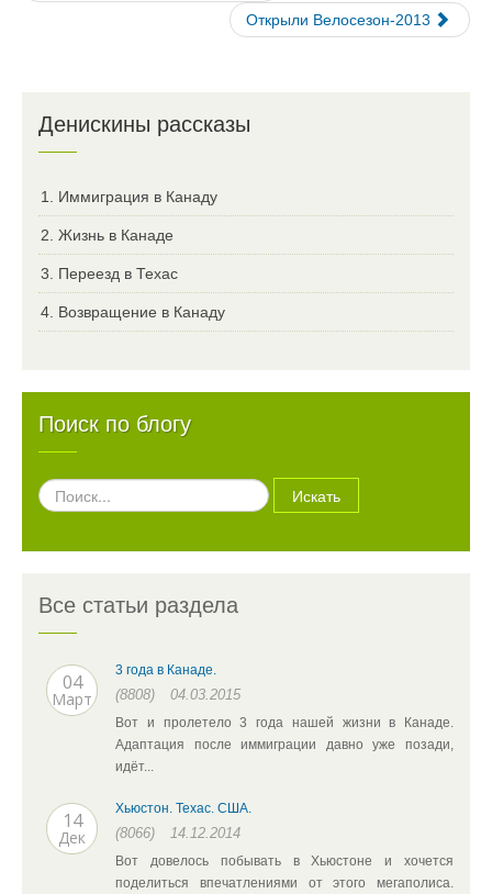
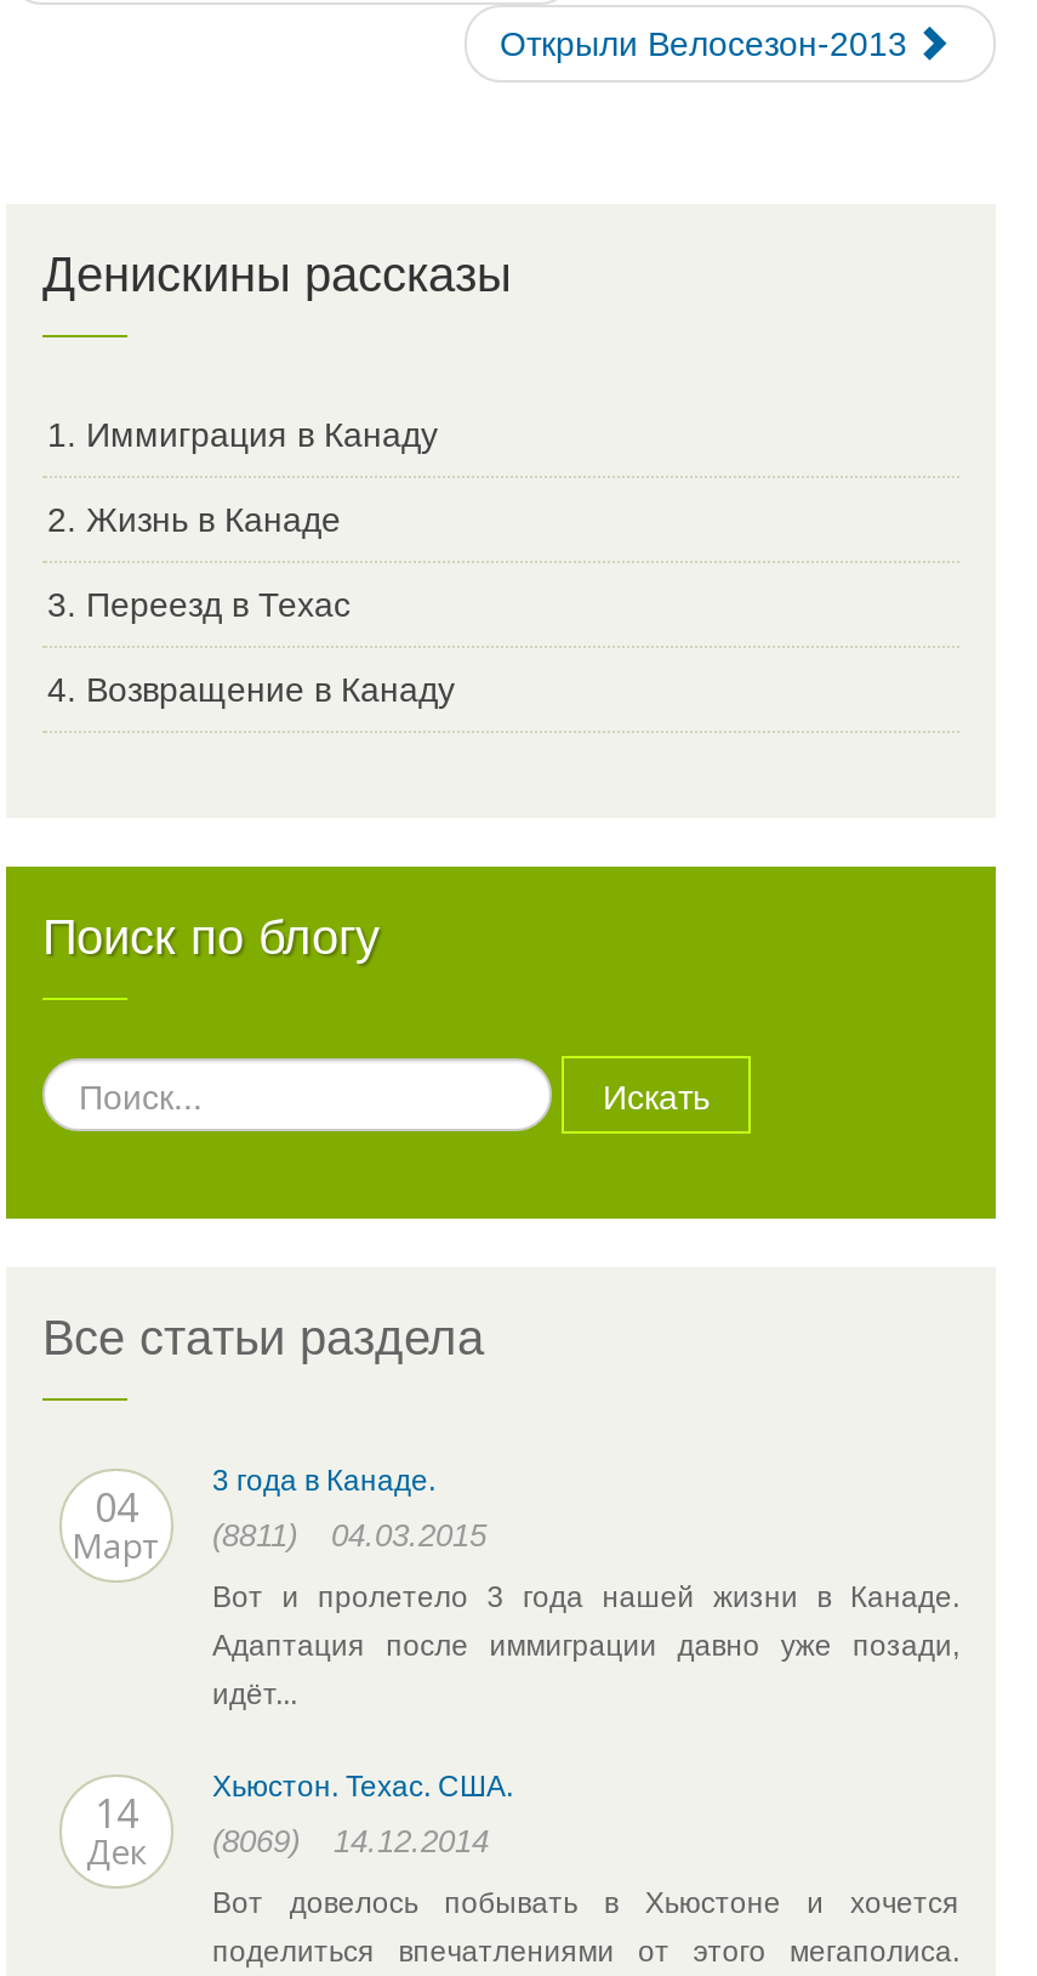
- Март (8808) 04.03.2015
+ Март (8811) 04.03.2015

- Дек (8066) 14.12.2014
+ Дек (8069) 14.12.2014
